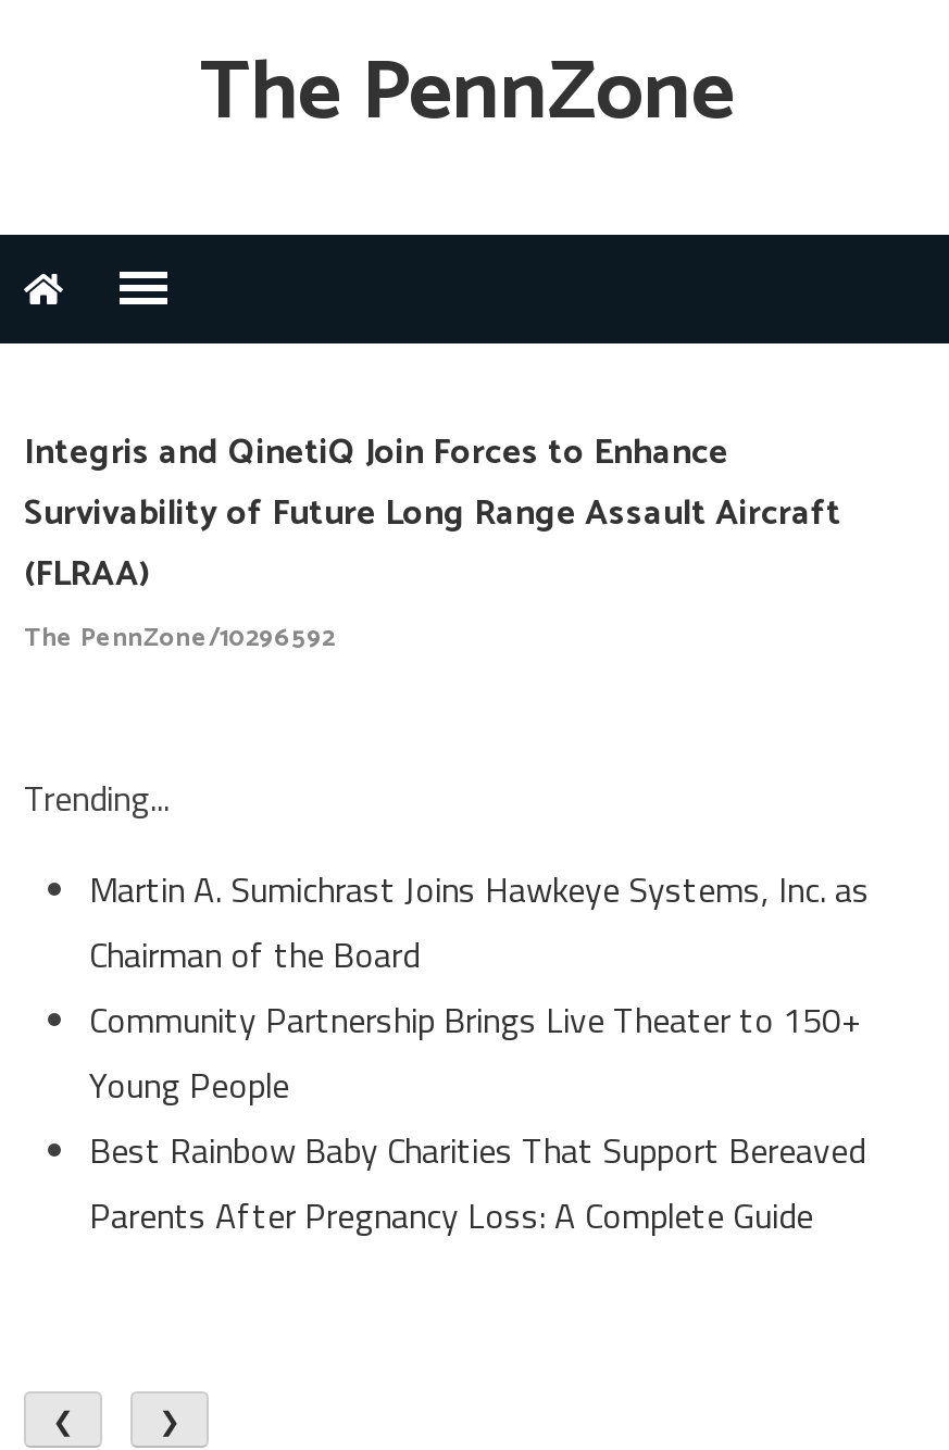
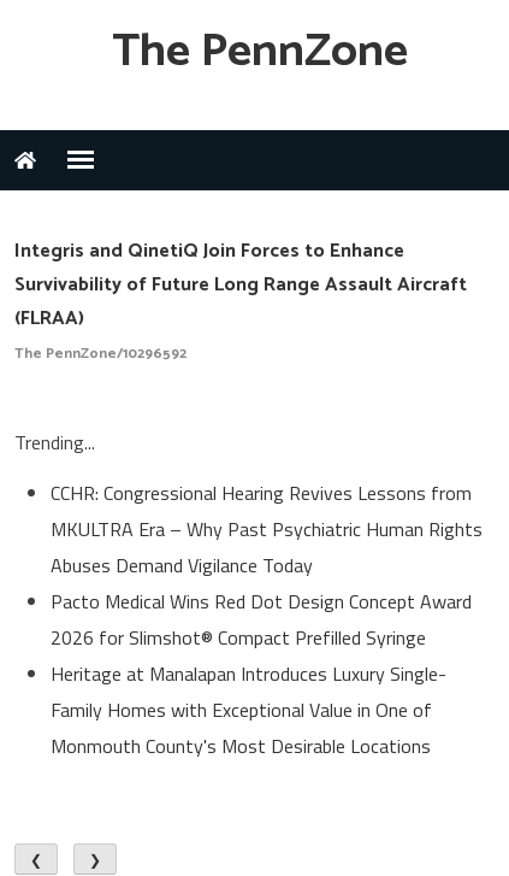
- Martin A. Sumichrast Joins Hawkeye Systems, Inc. as
- Chairman of the Board
- Community Partnership Brings Live Theater to 150+
- Young People
- Best Rainbow Baby Charities That Support Bereaved
- Parents After Pregnancy Loss: A Complete Guide
+ CCHR: Congressional Hearing Revives Lessons from
+ MKULTRA Era – Why Past Psychiatric Human Rights
+ Abuses Demand Vigilance Today
+ Pacto Medical Wins Red Dot Design Concept Award
+ 2026 for Slimshot® Compact Prefilled Syringe
+ Heritage at Manalapan Introduces Luxury Single-
+ Family Homes with Exceptional Value in One of
+ Monmouth County's Most Desirable Locations
